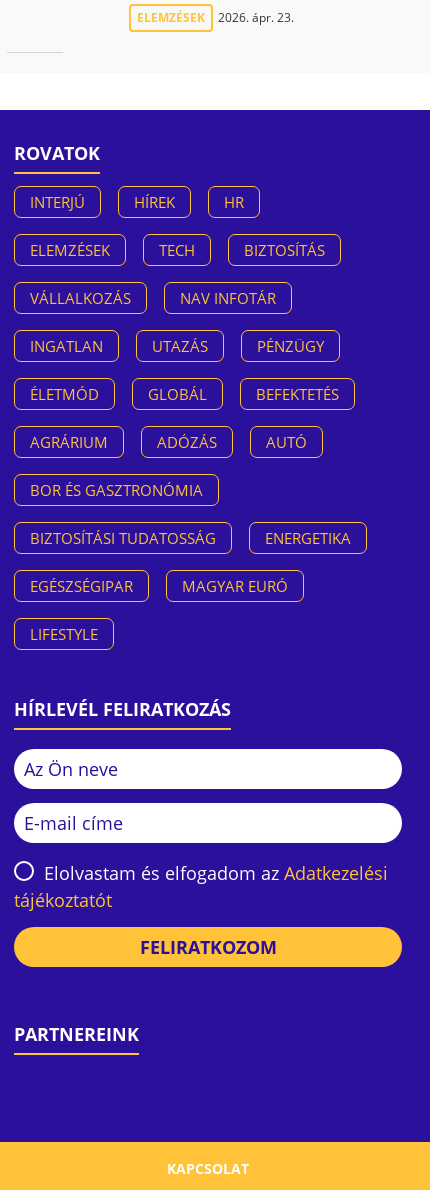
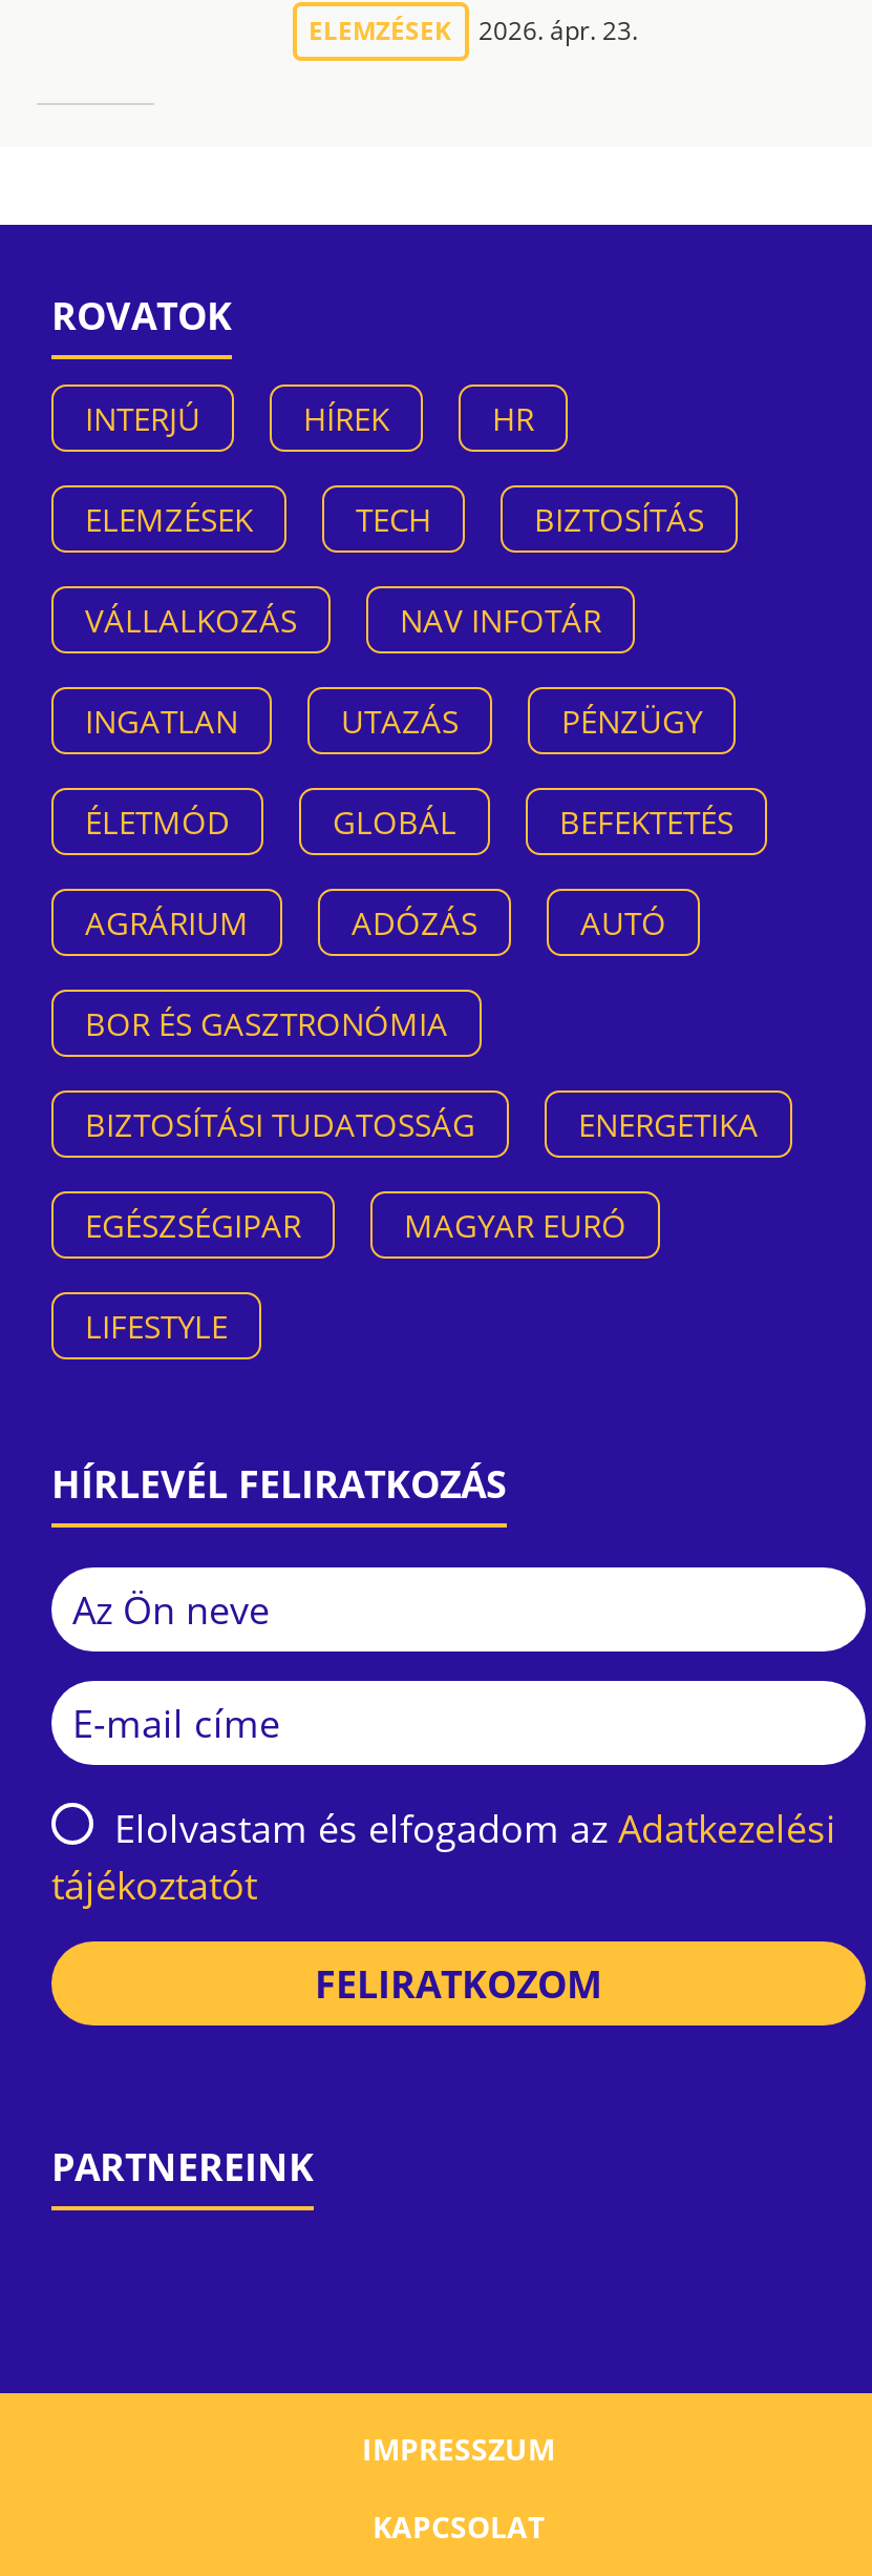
+ IMPRESSZUM
